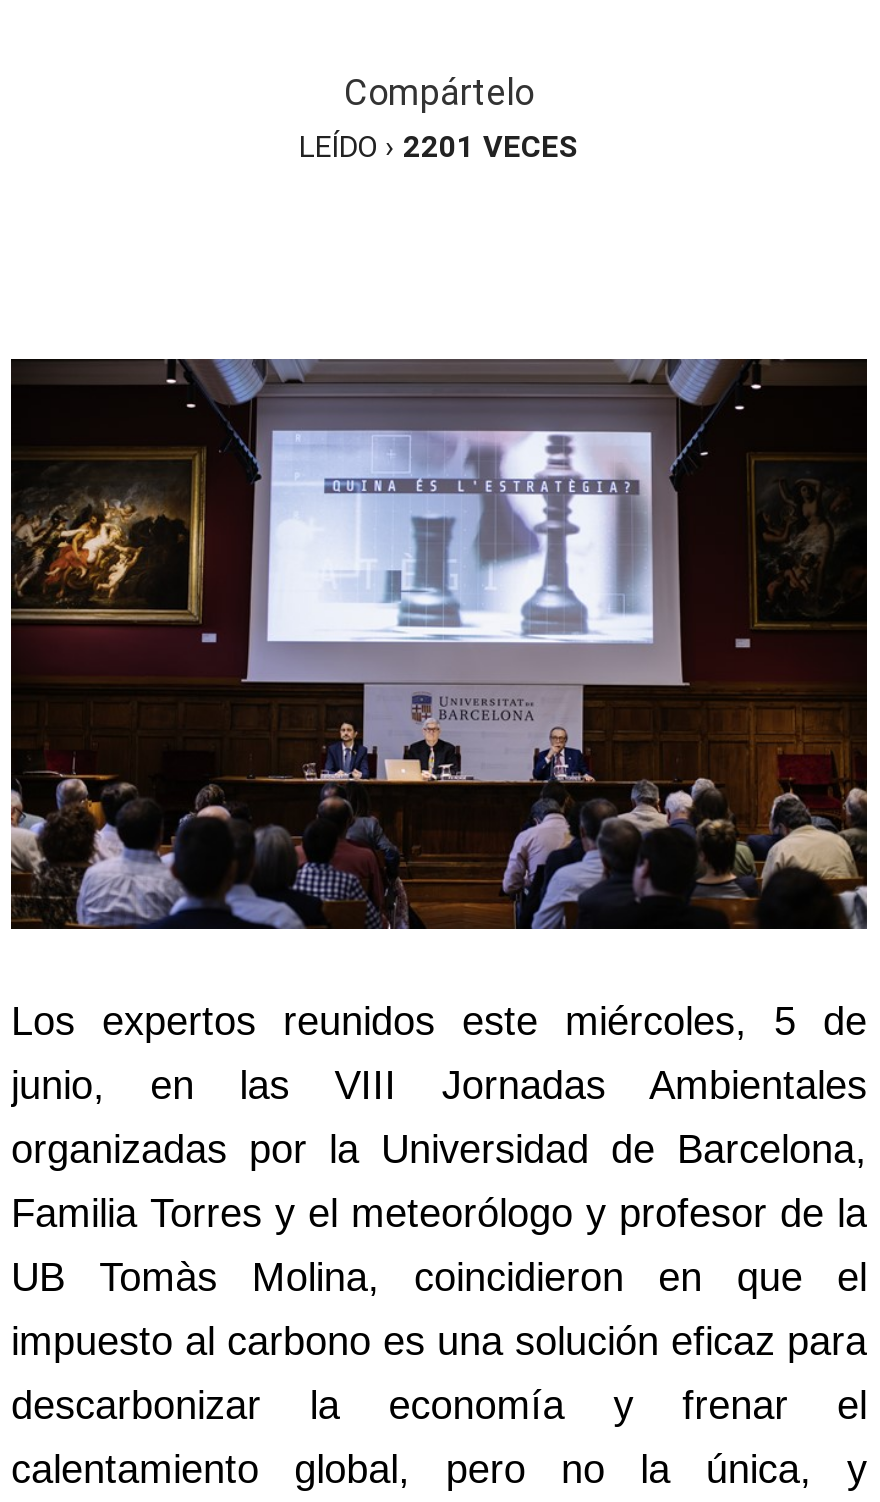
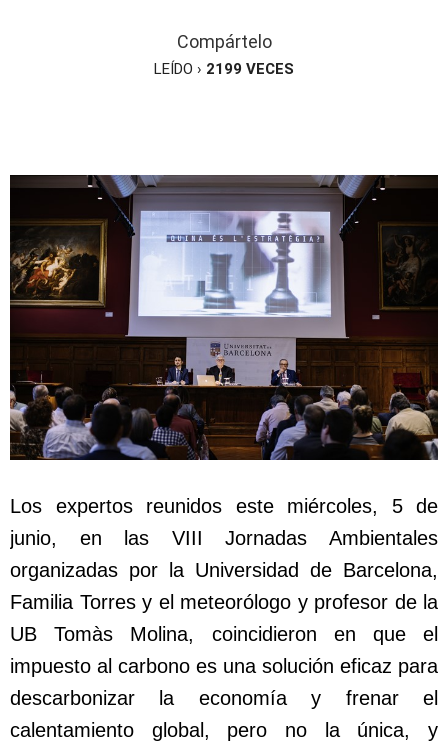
- LEÍDO › 2201 VECES
+ LEÍDO › 2199 VECES
